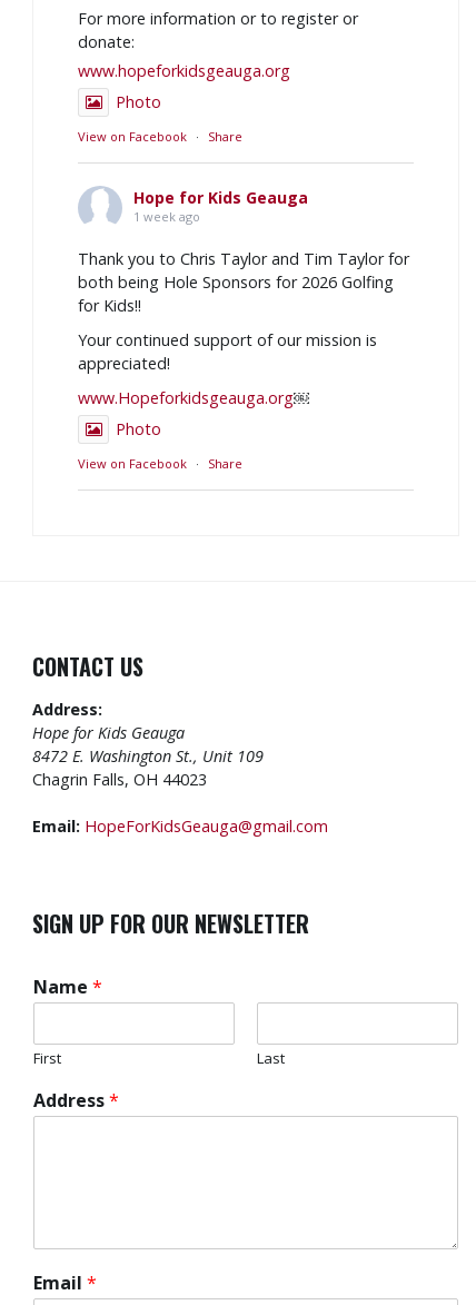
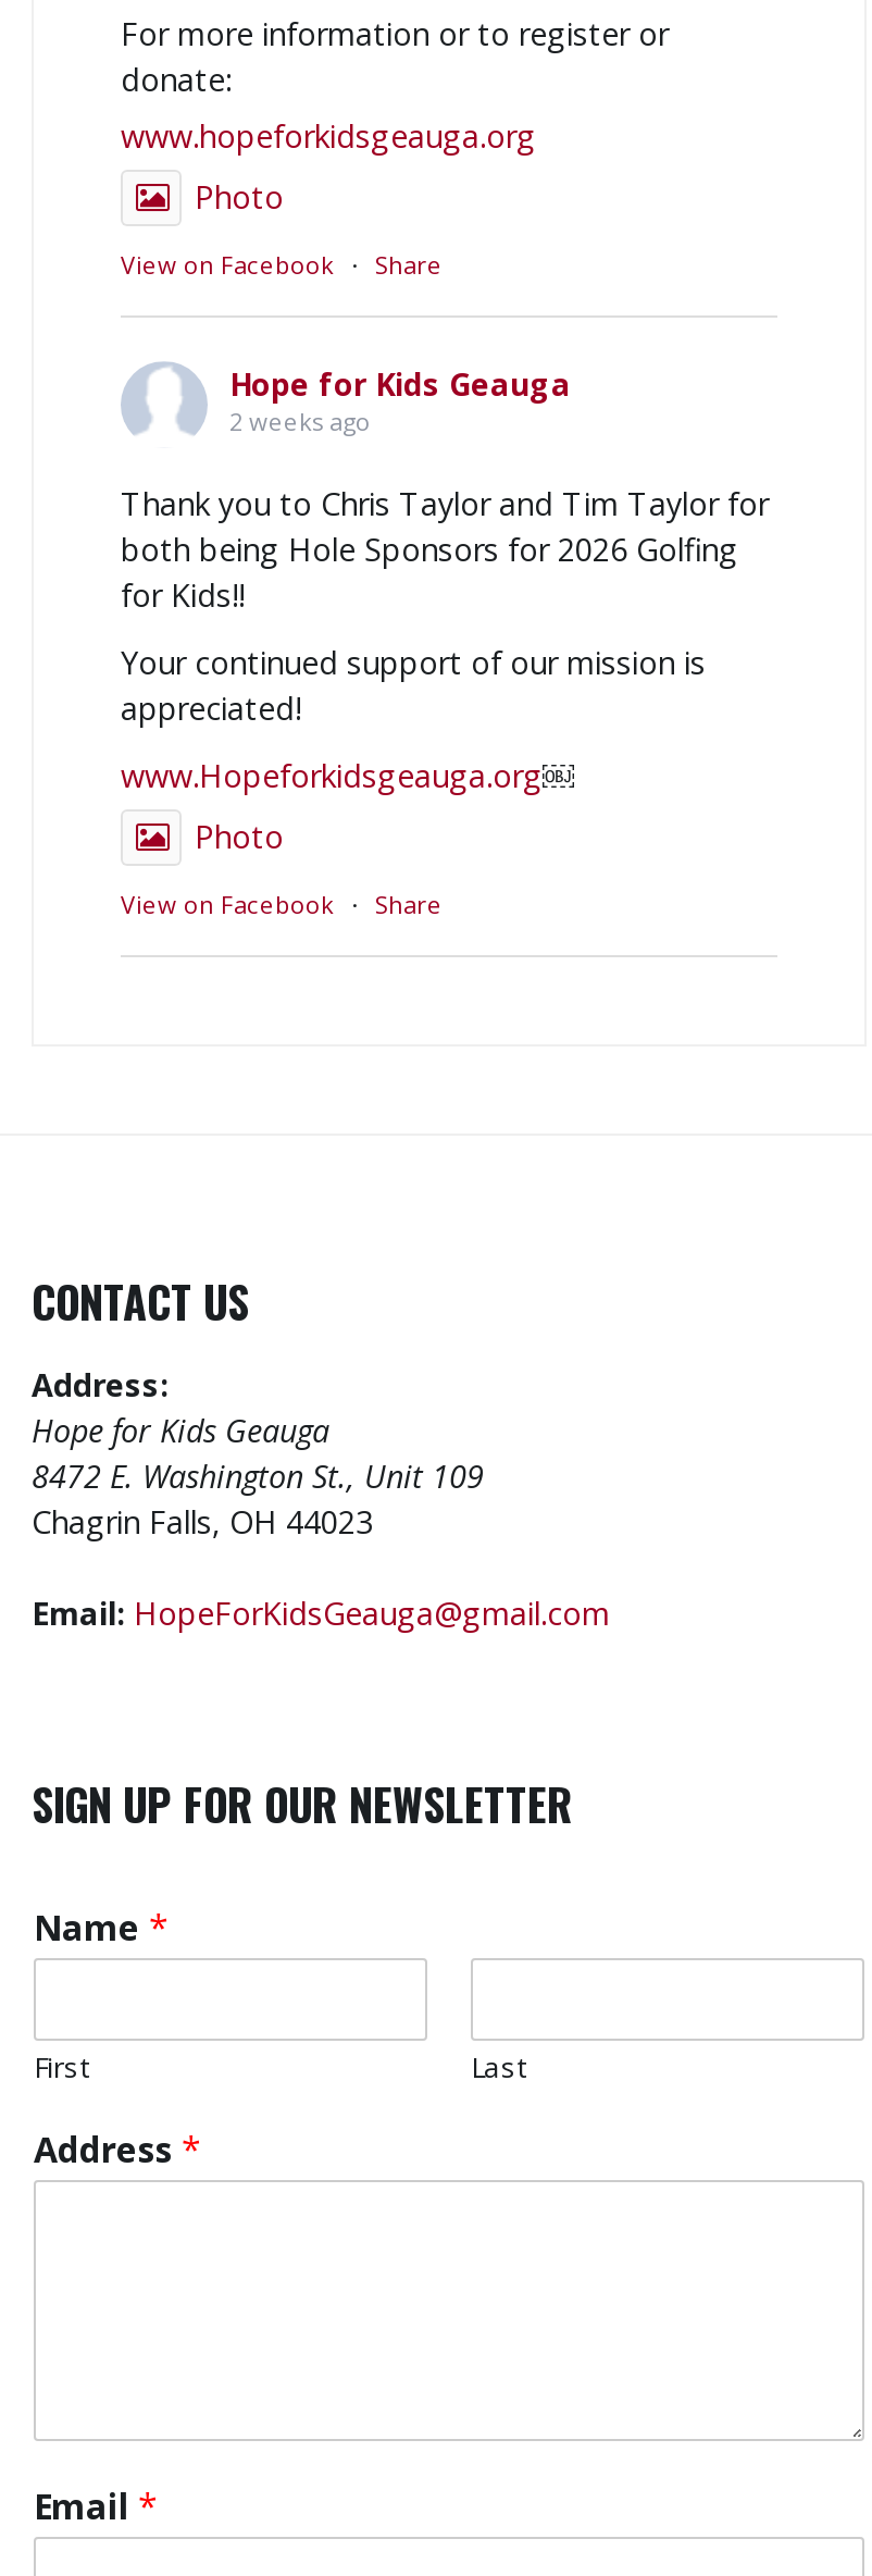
- 1 week ago
+ 2 weeks ago
